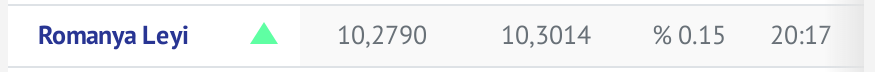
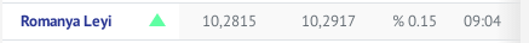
- 10,2790
+ 10,2815

- 10,3014
+ 10,2917

- 20:17
+ 09:04
